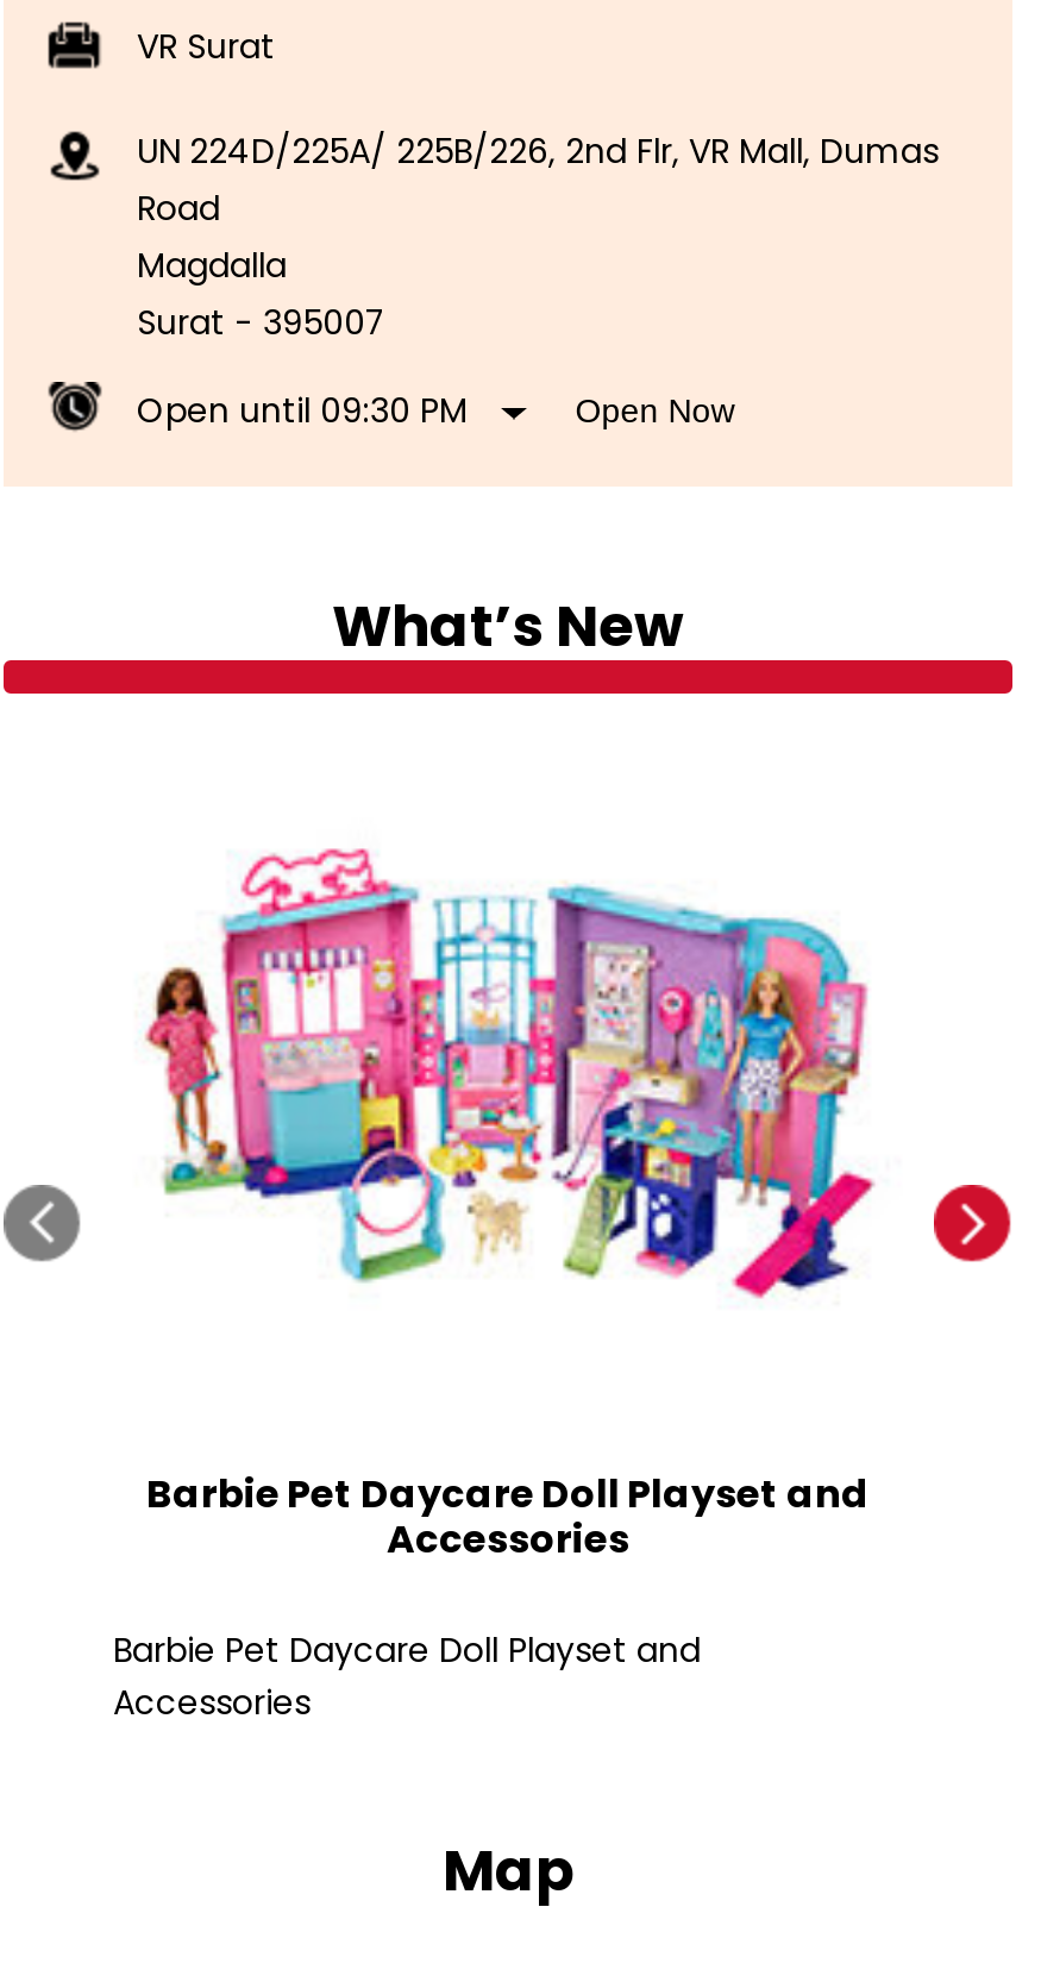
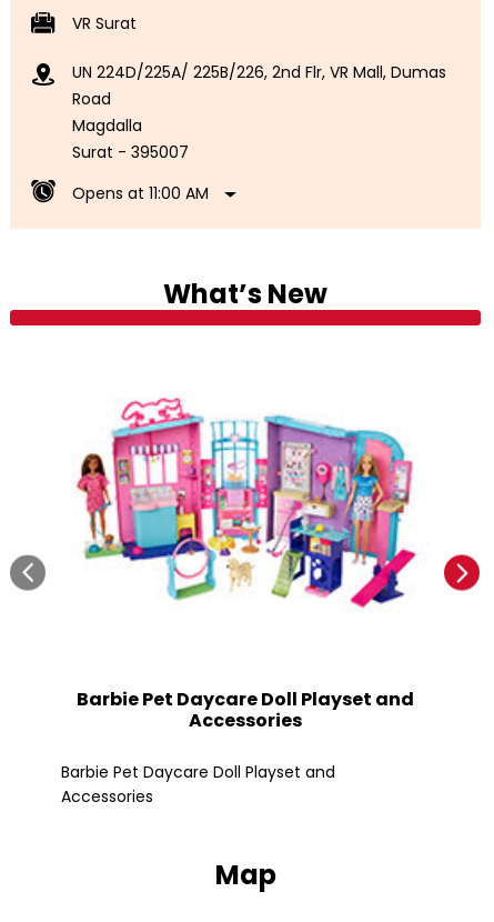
- Open until 09:30 PM
- Open Now
+ Opens at 11:00 AM
